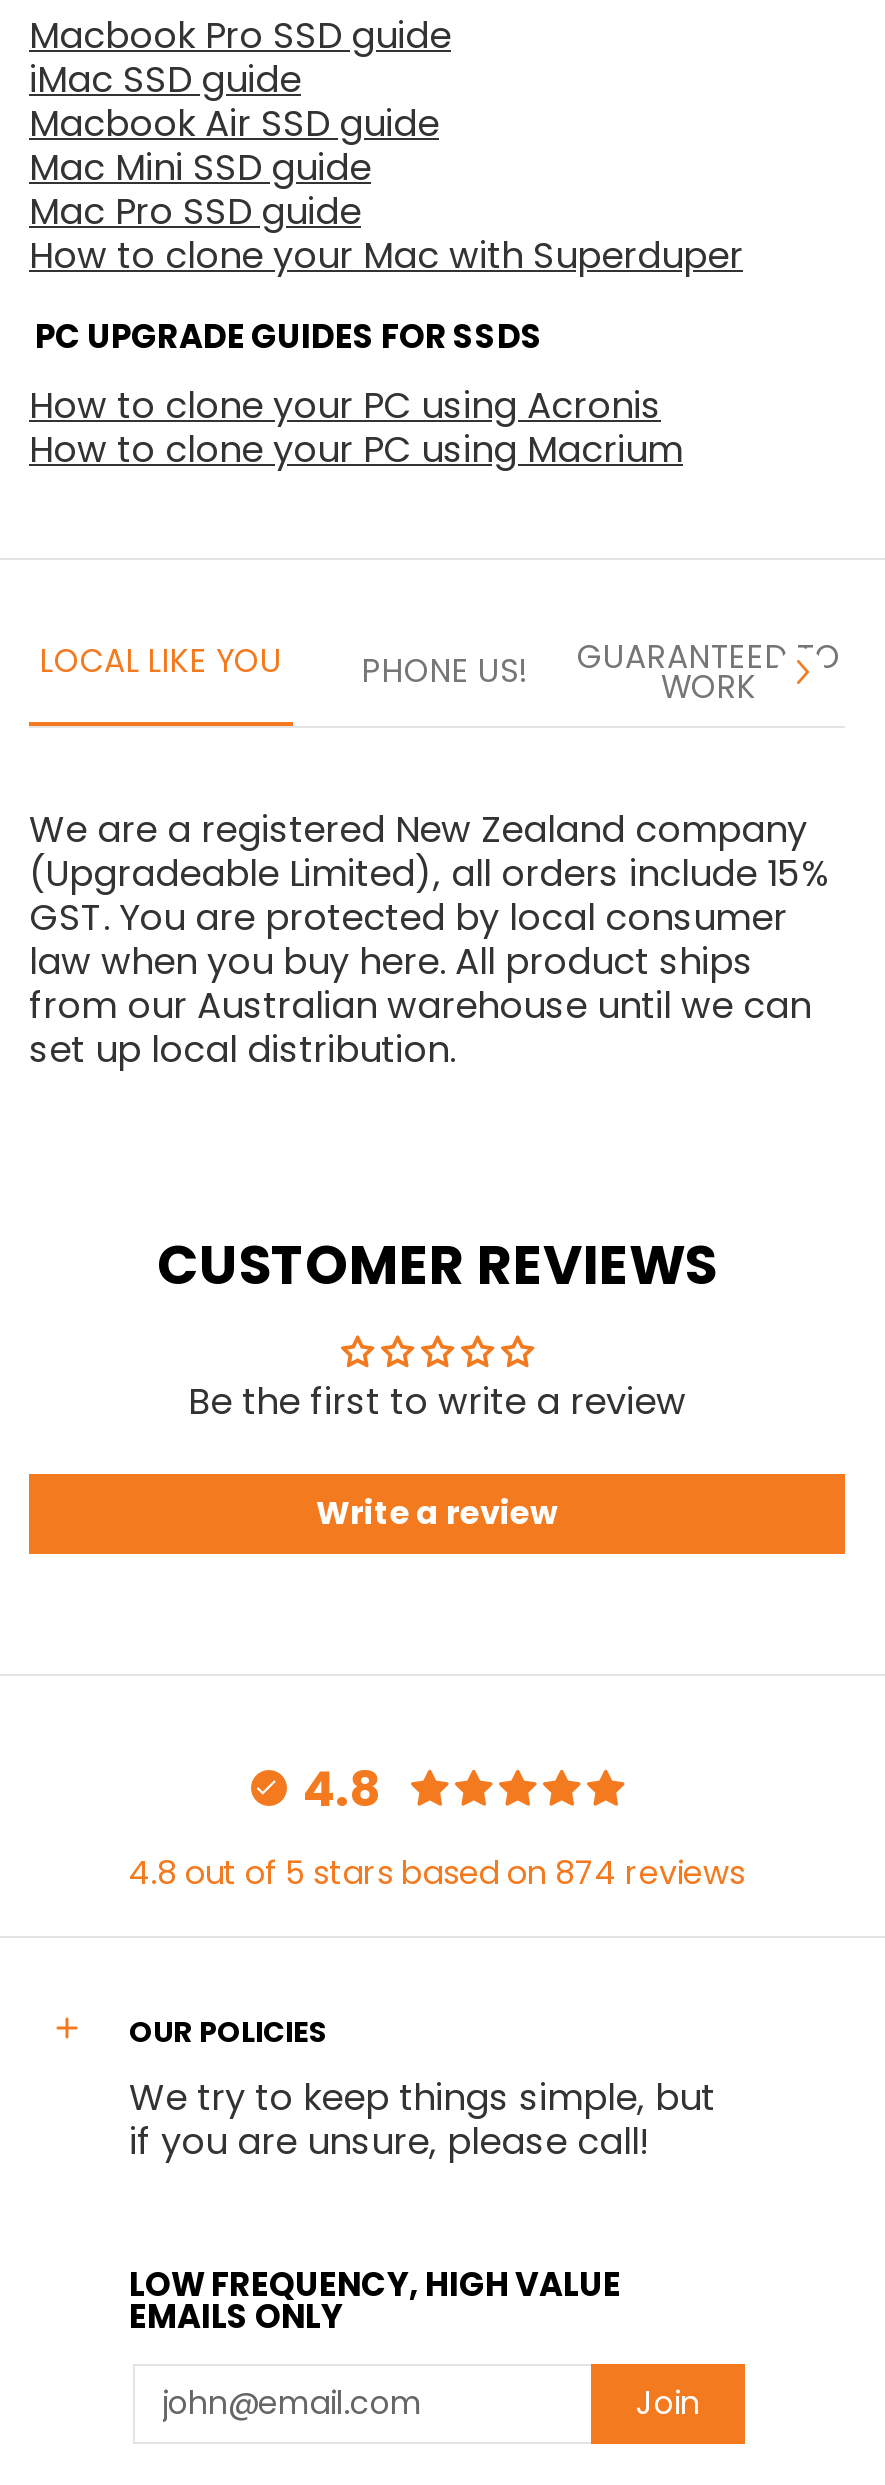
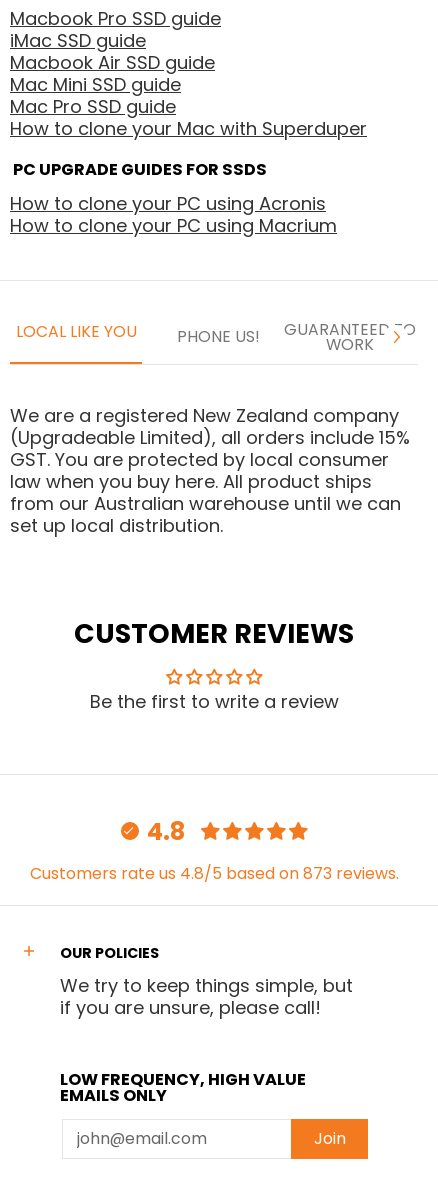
- Write a review

- 4.8 out of 5 stars based on 874 reviews
+ Customers rate us 4.8/5 based on 873 reviews.
